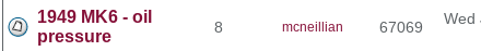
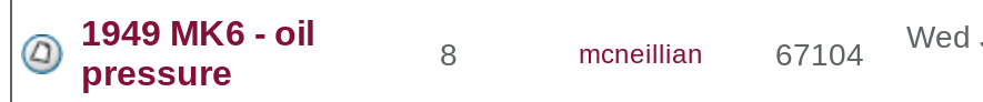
- 67069
+ 67104
